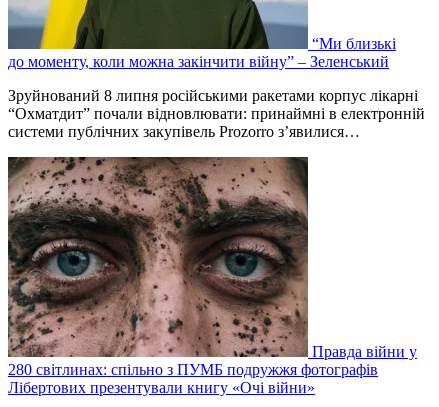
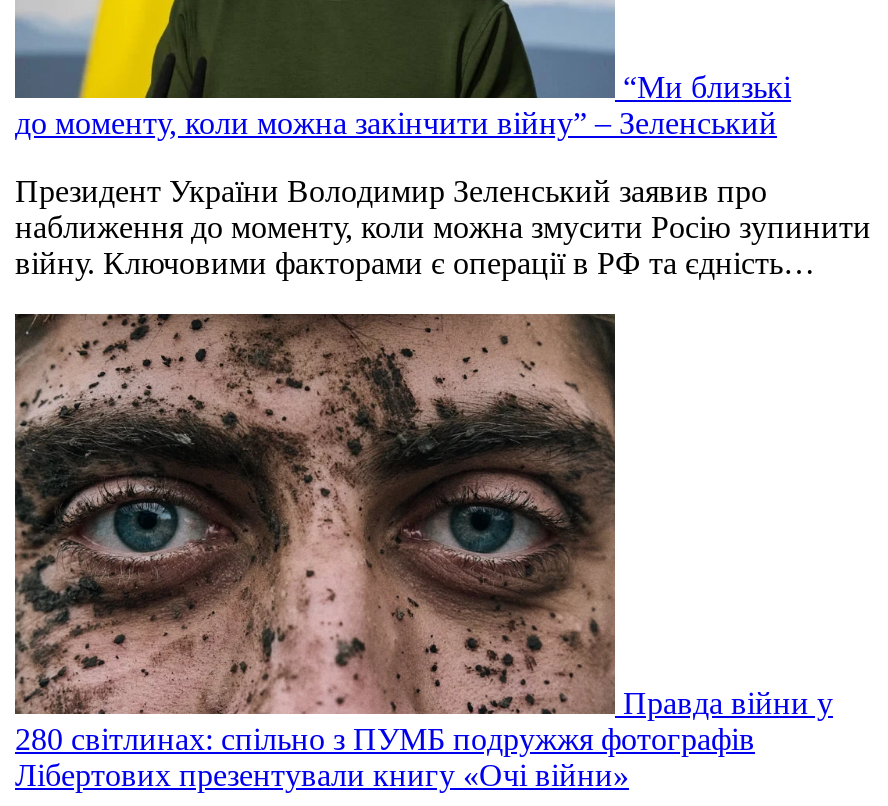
- Зруйнований 8 липня російськими ракетами корпус лікарні
- “Охматдит” почали відновлювати: принаймні в електронній
- системи публічних закупівель Prozorro з’явилися…
+ Президент України Володимир Зеленський заявив про
+ наближення до моменту, коли можна змусити Росію зупинити
+ війну. Ключовими факторами є операції в РФ та єдність…
